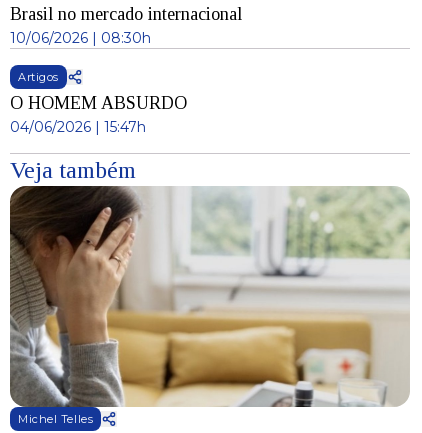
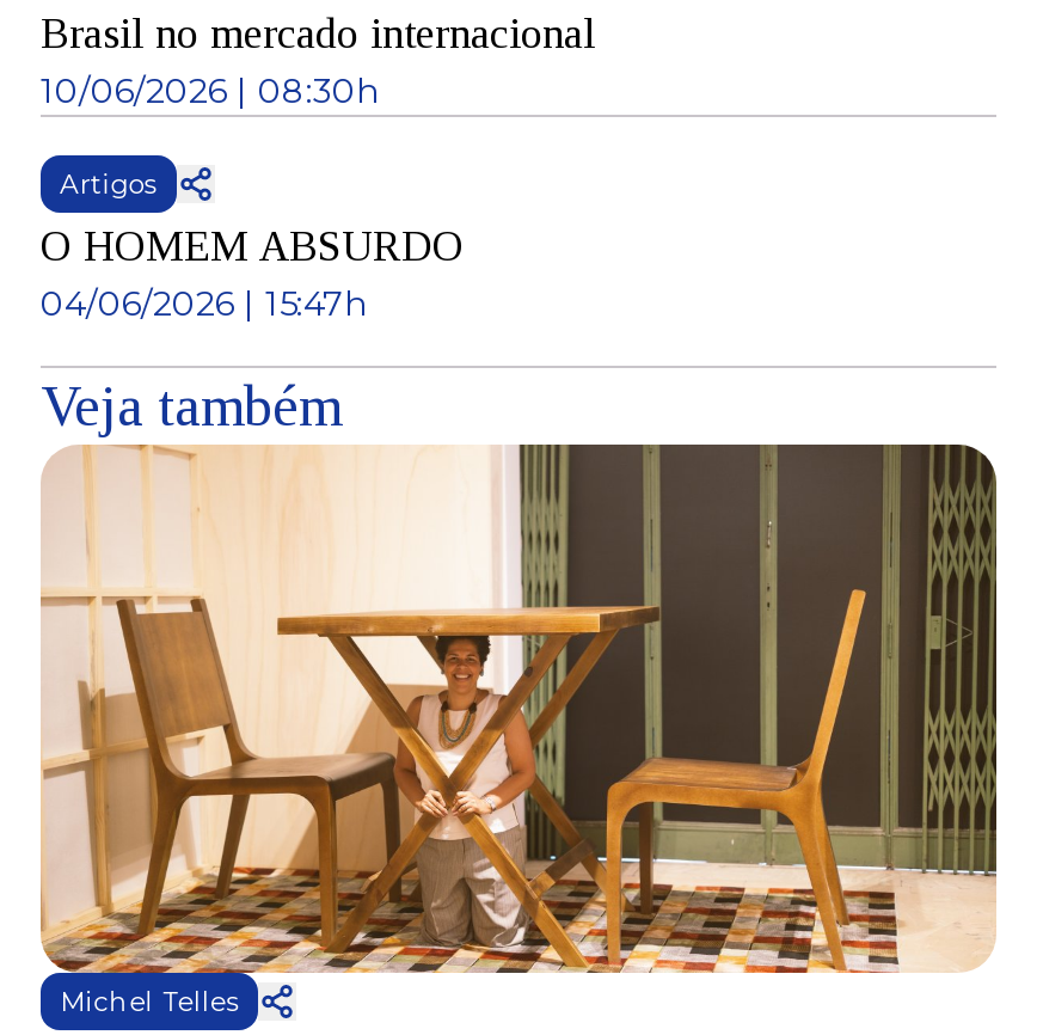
- [image]
+ [image]
